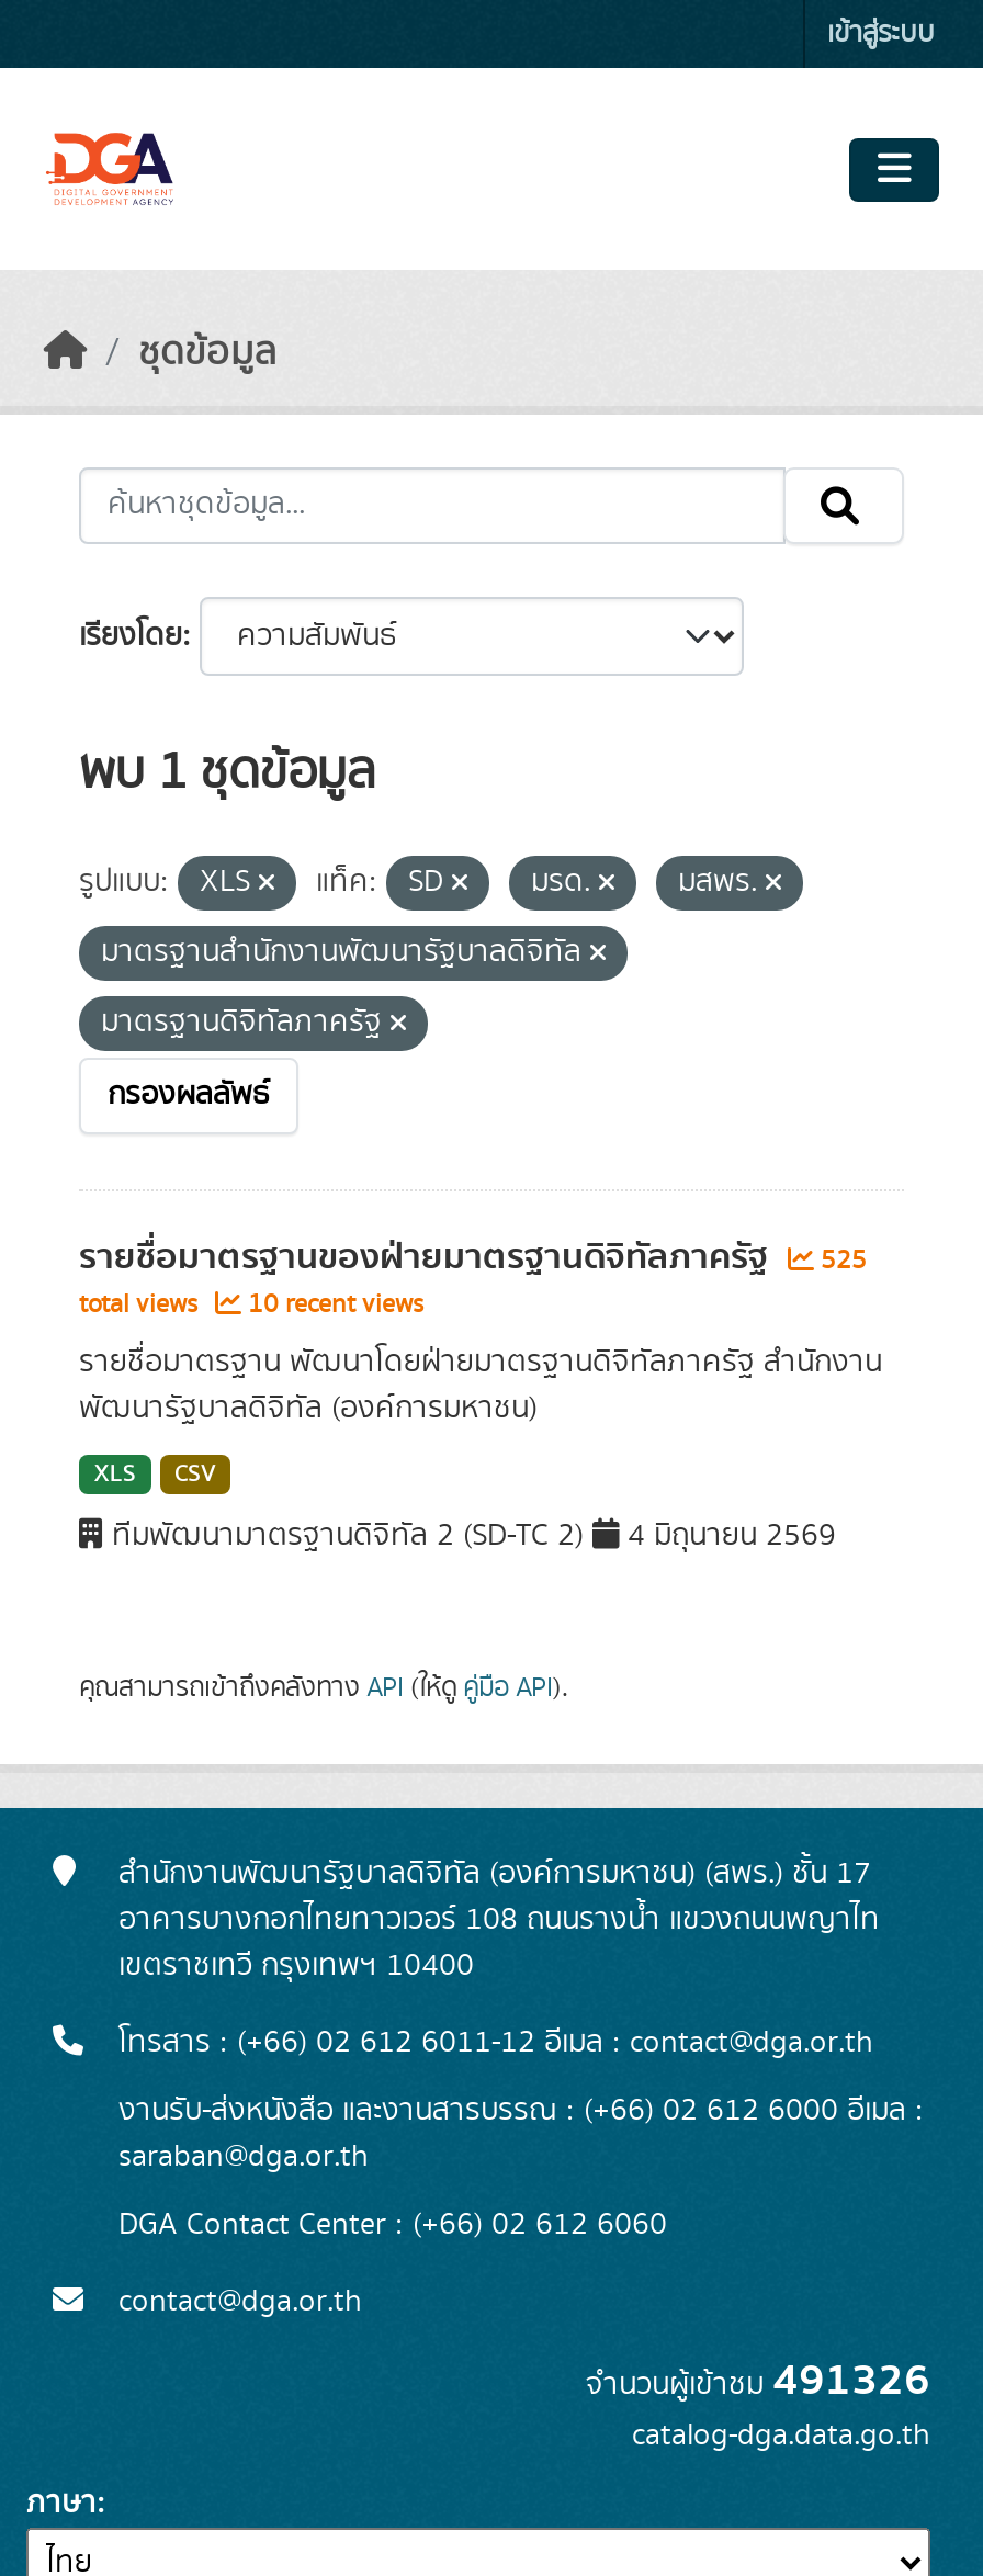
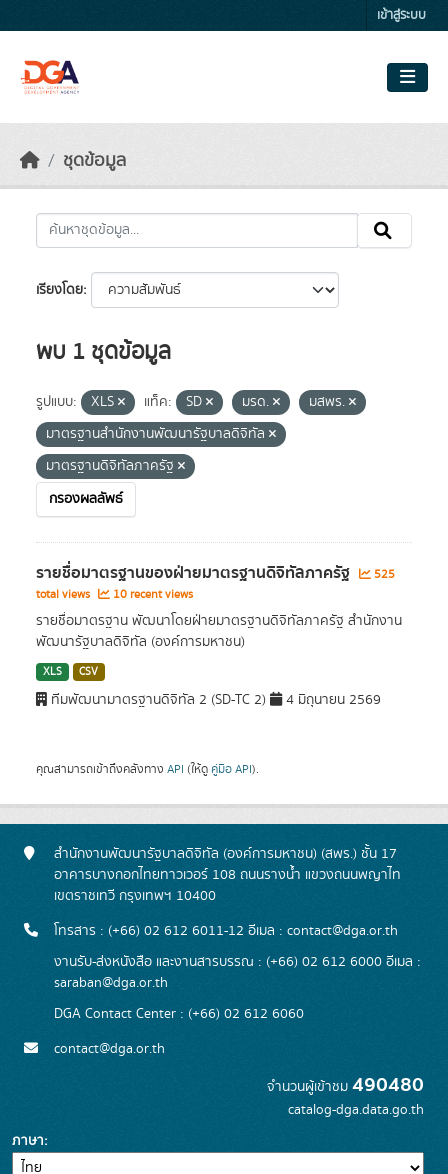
- จำนวนผู้เข้าชม491326
+ จำนวนผู้เข้าชม490480
